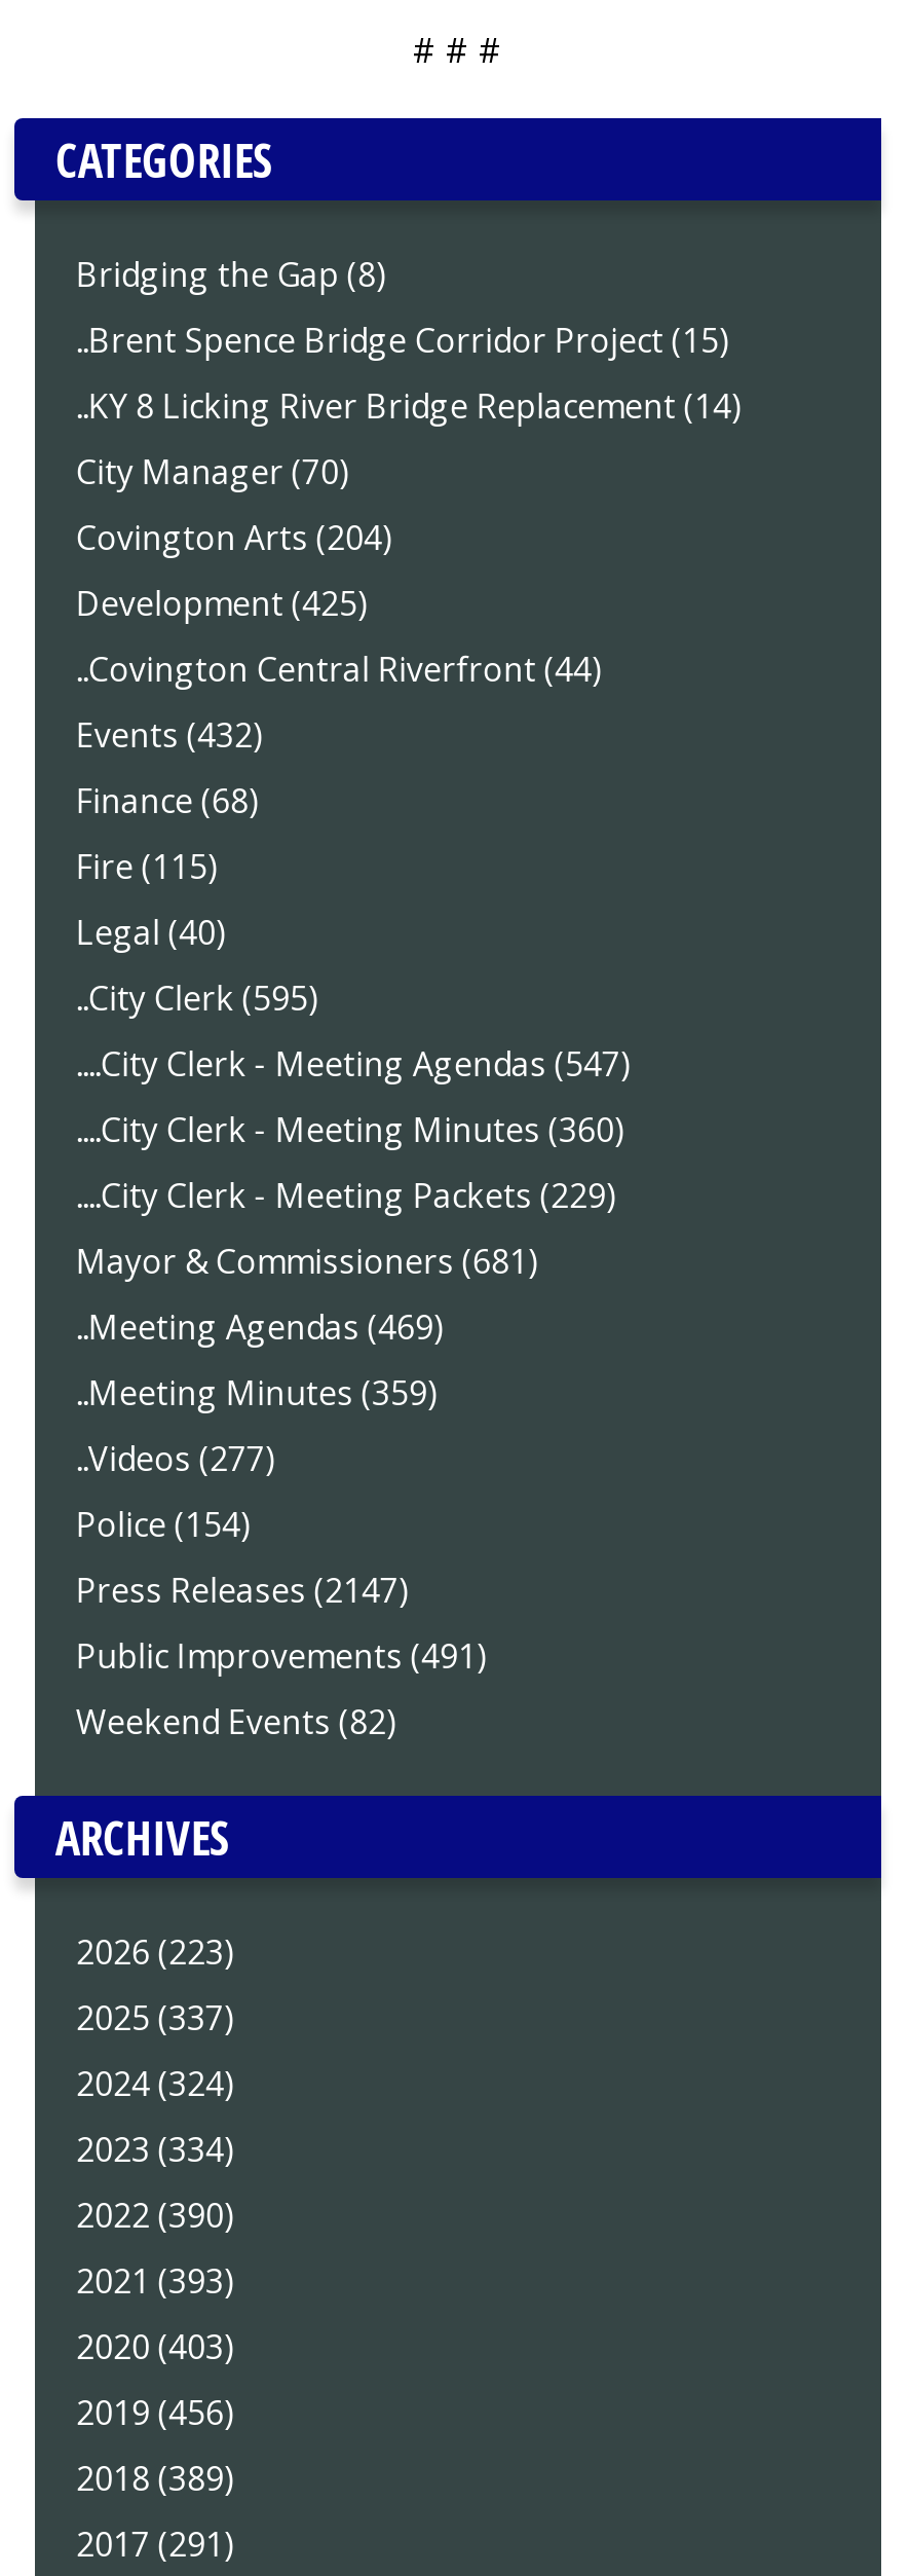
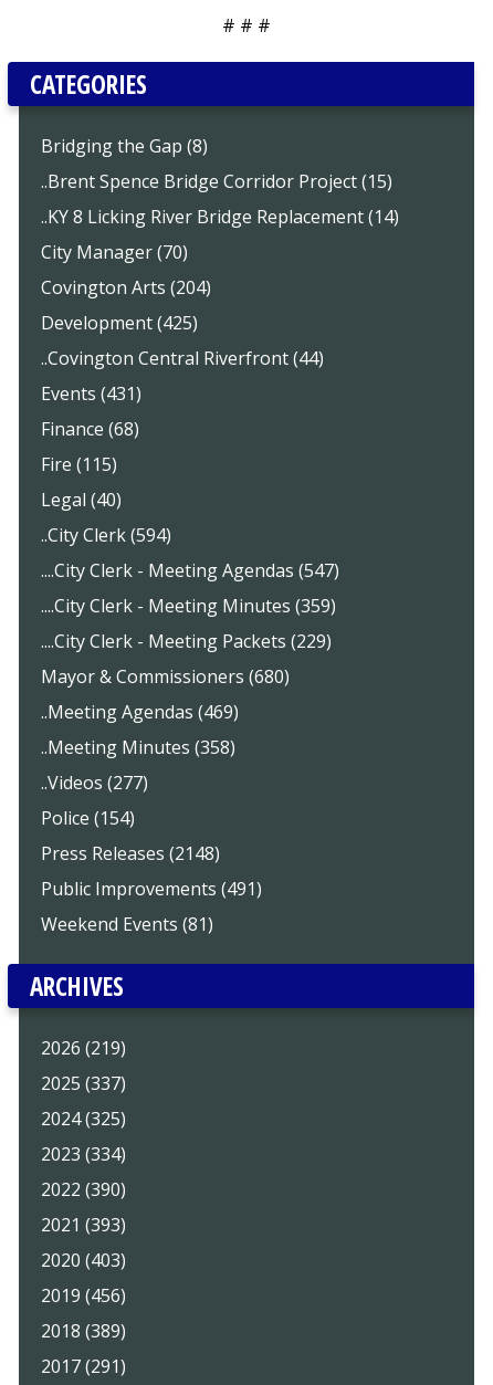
- Events (432)
+ Events (431)

- ..City Clerk (595)
+ ..City Clerk (594)

- ....City Clerk - Meeting Minutes (360)
+ ....City Clerk - Meeting Minutes (359)

- Mayor & Commissioners (681)
+ Mayor & Commissioners (680)

- ..Meeting Minutes (359)
+ ..Meeting Minutes (358)

- Press Releases (2147)
+ Press Releases (2148)

- Weekend Events (82)
+ Weekend Events (81)

- 2026 (223)
+ 2026 (219)

- 2024 (324)
+ 2024 (325)
